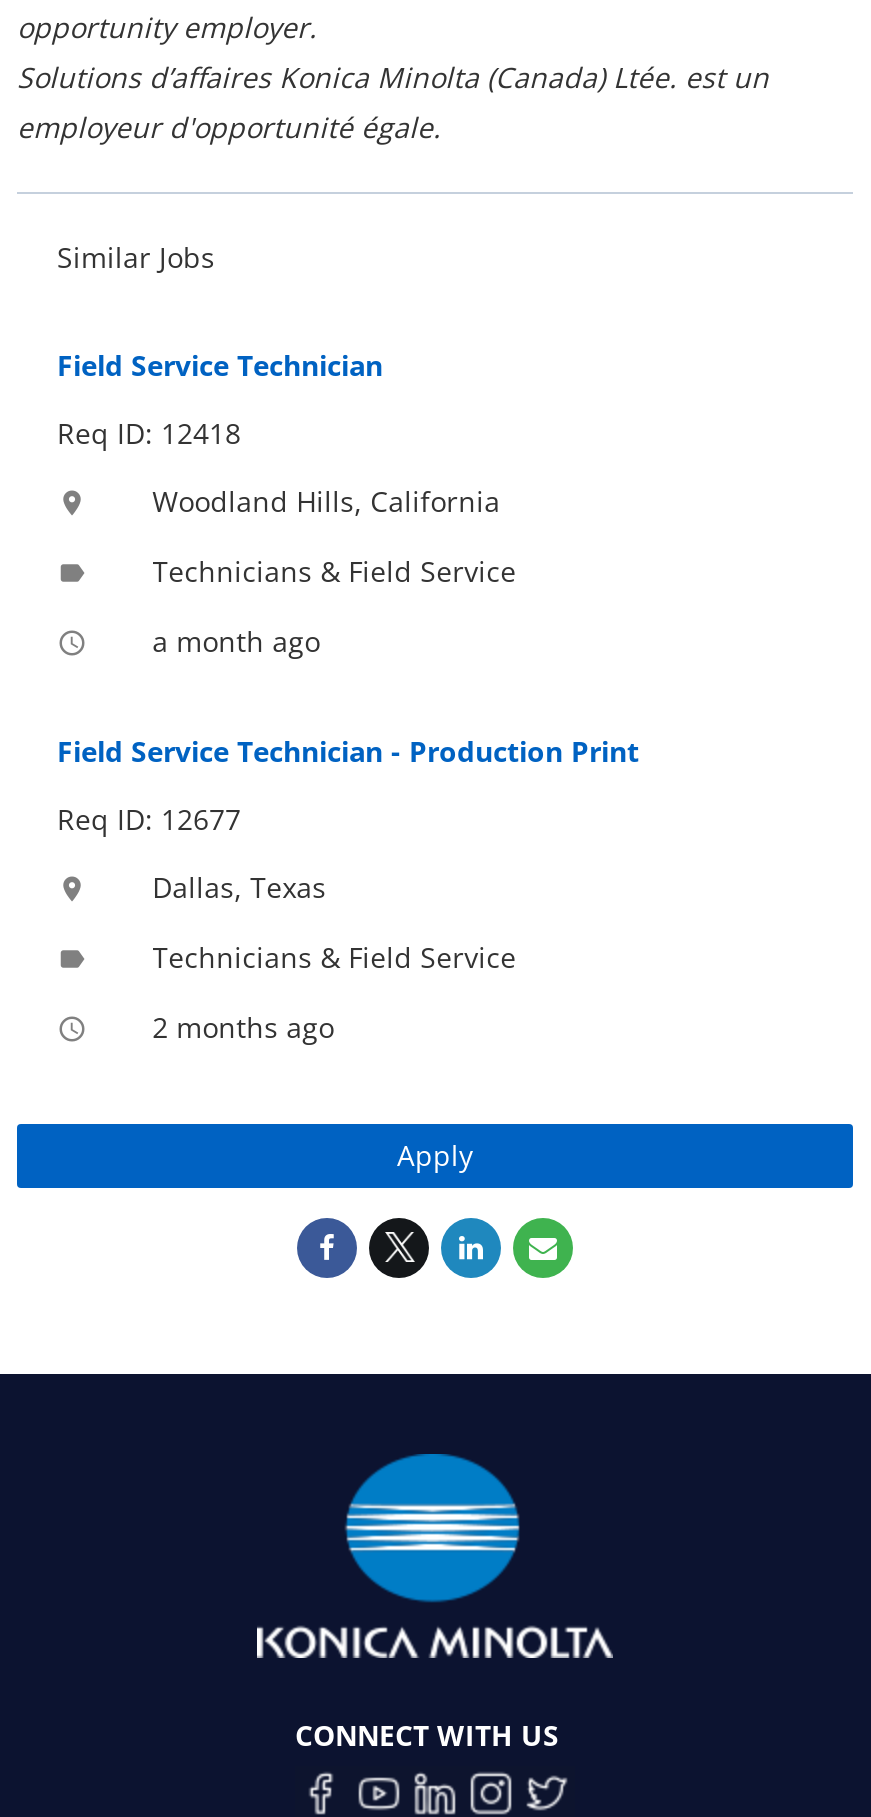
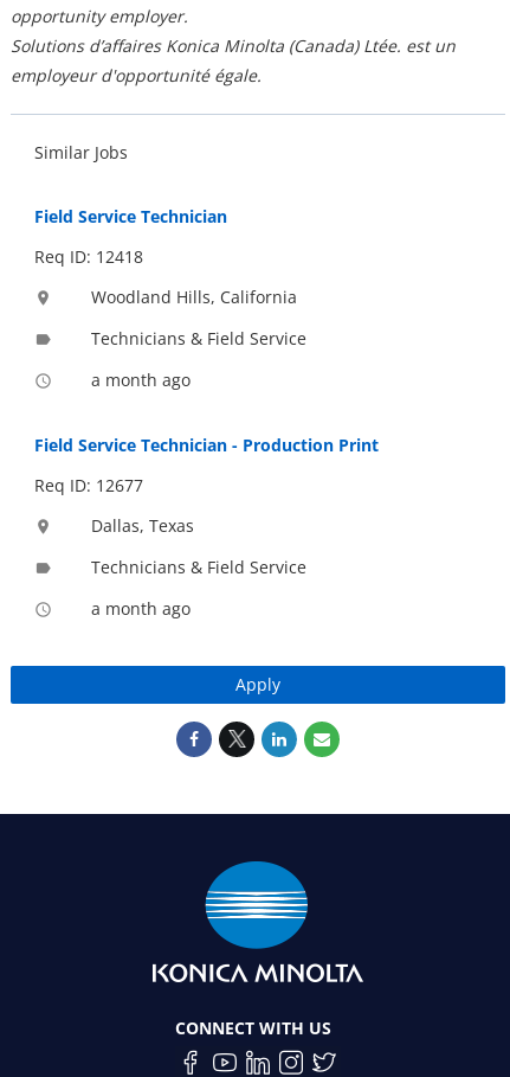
- 2 months ago
+ a month ago
